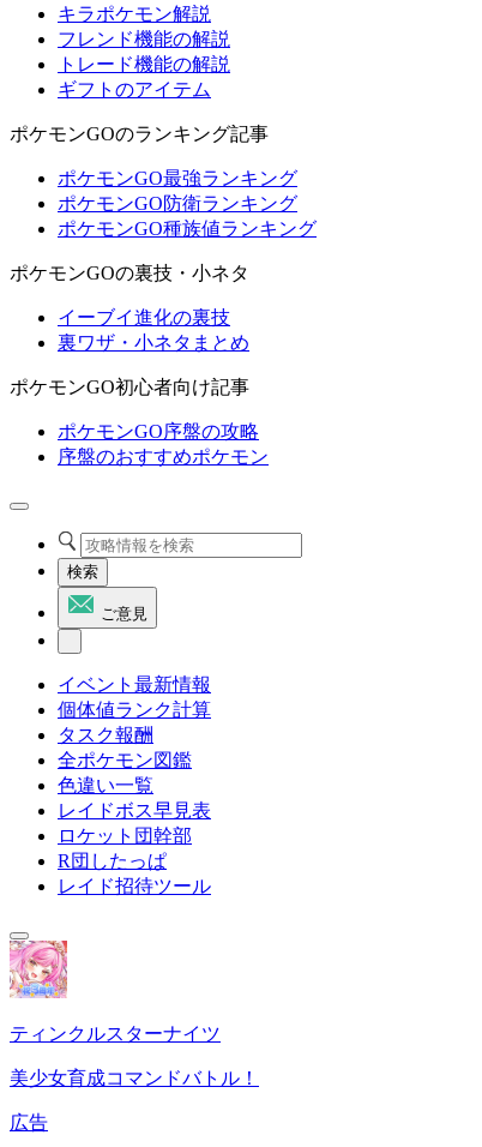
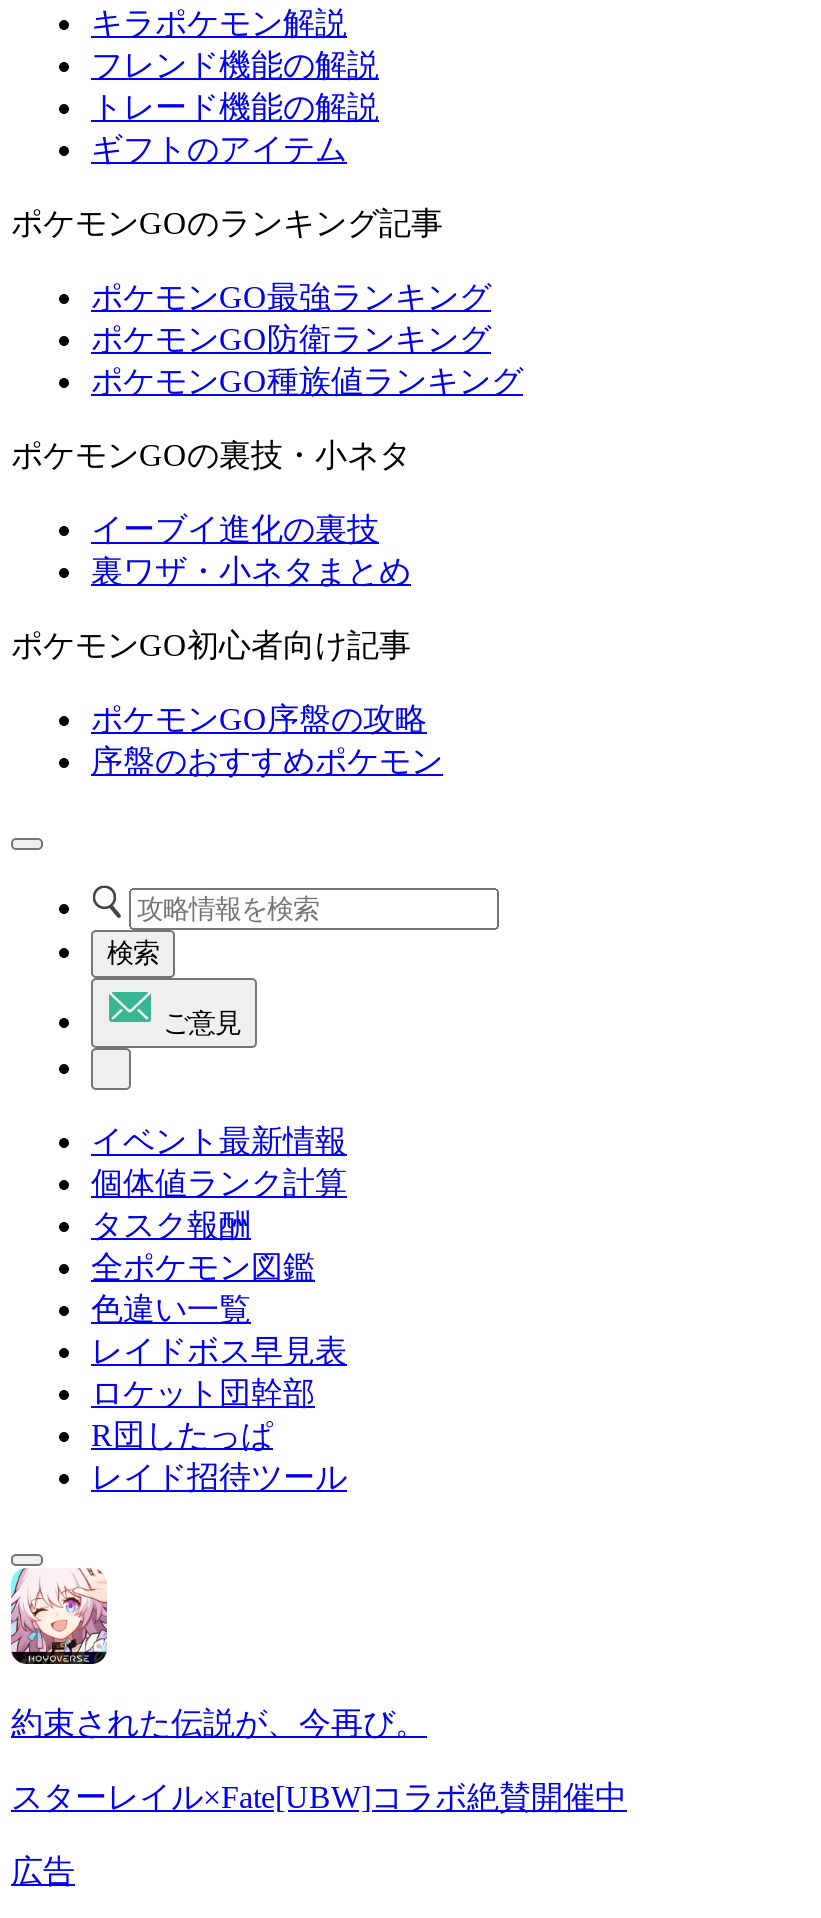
- [image]
- ティンクルスターナイツ
+ [image]
+ 約束された伝説が、今再び。

- 美少女育成コマンドバトル！
+ スターレイル×Fate[UBW]コラボ絶賛開催中
